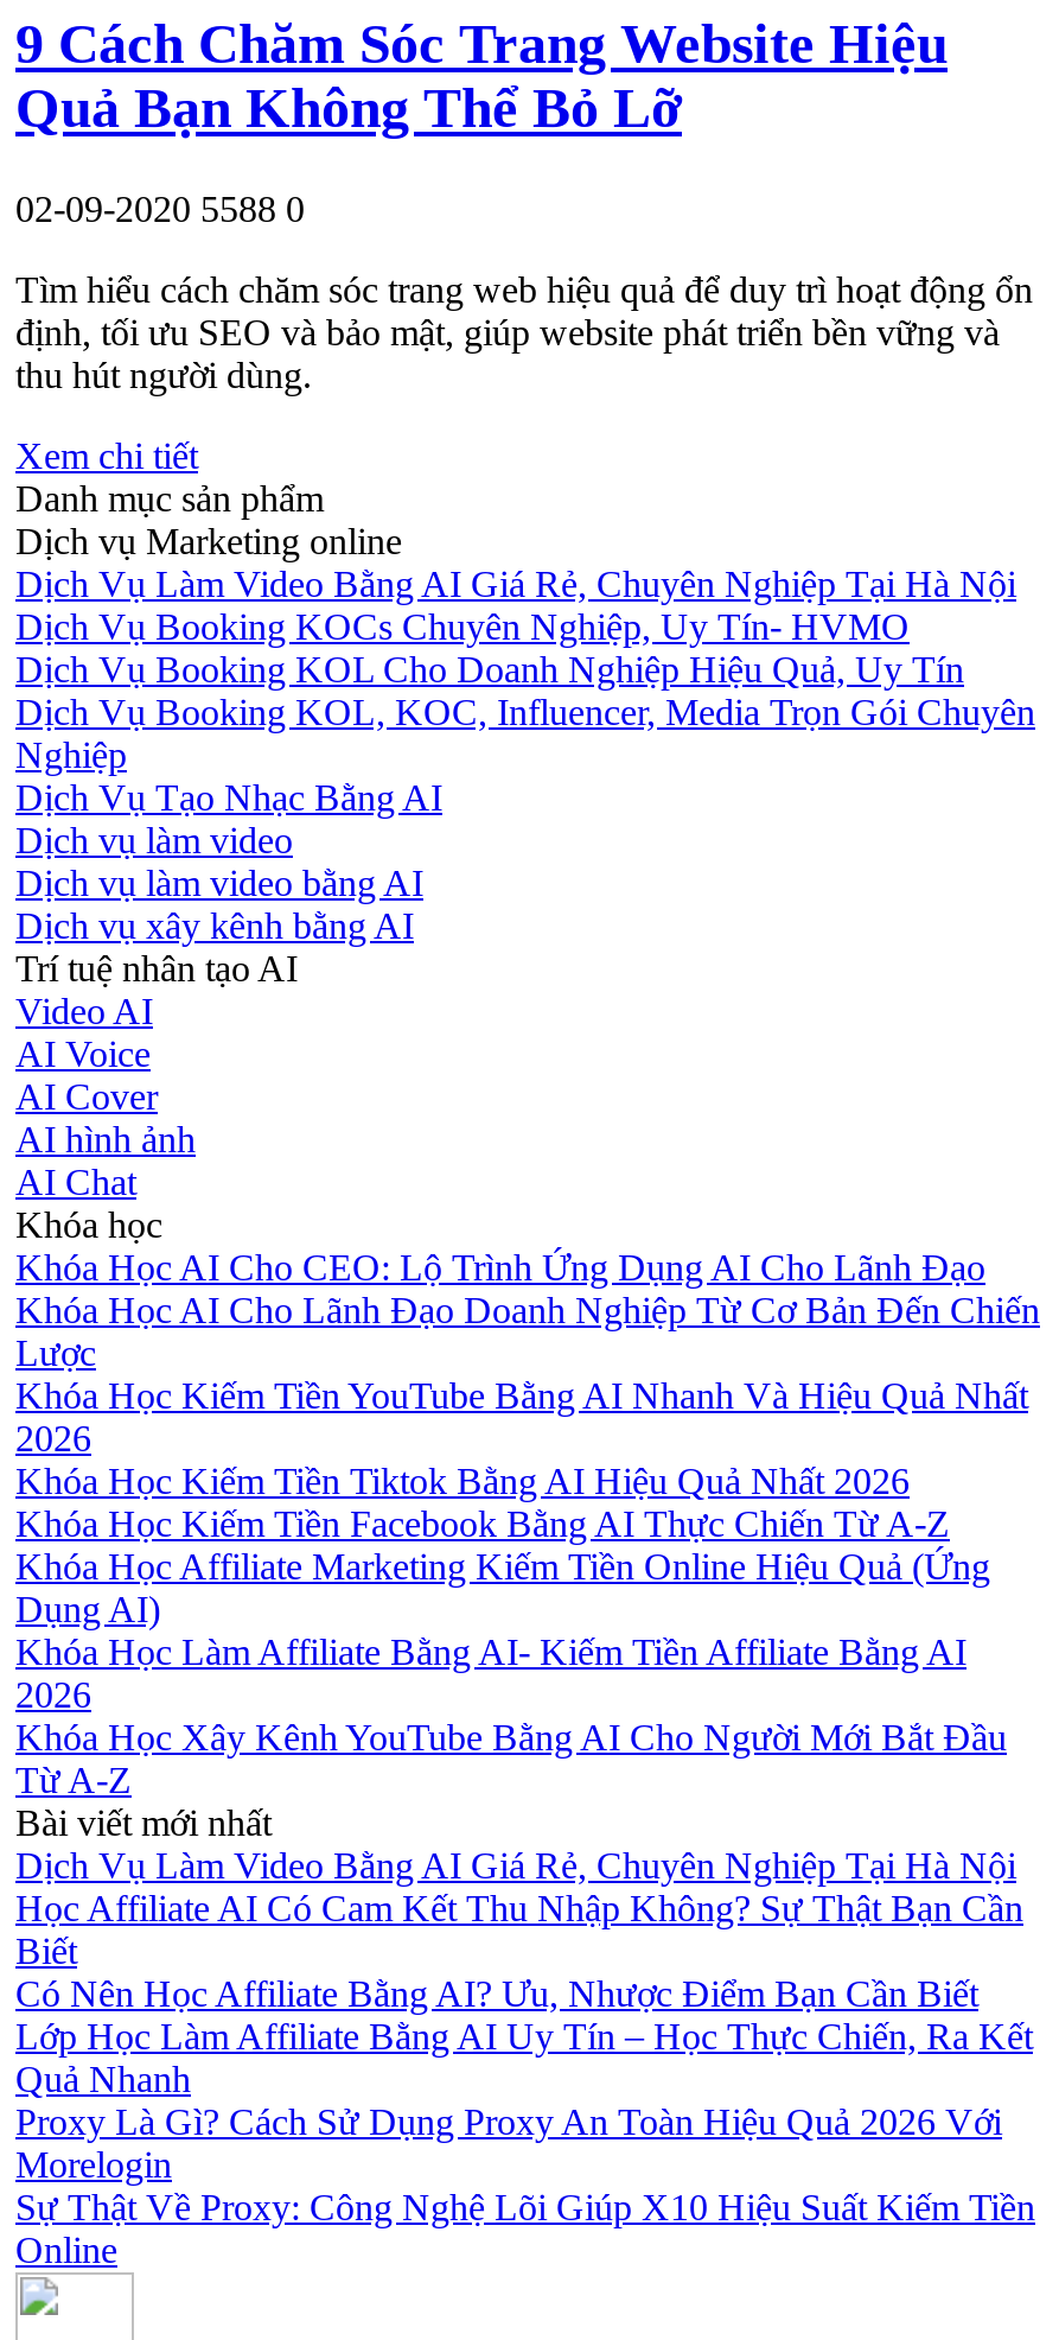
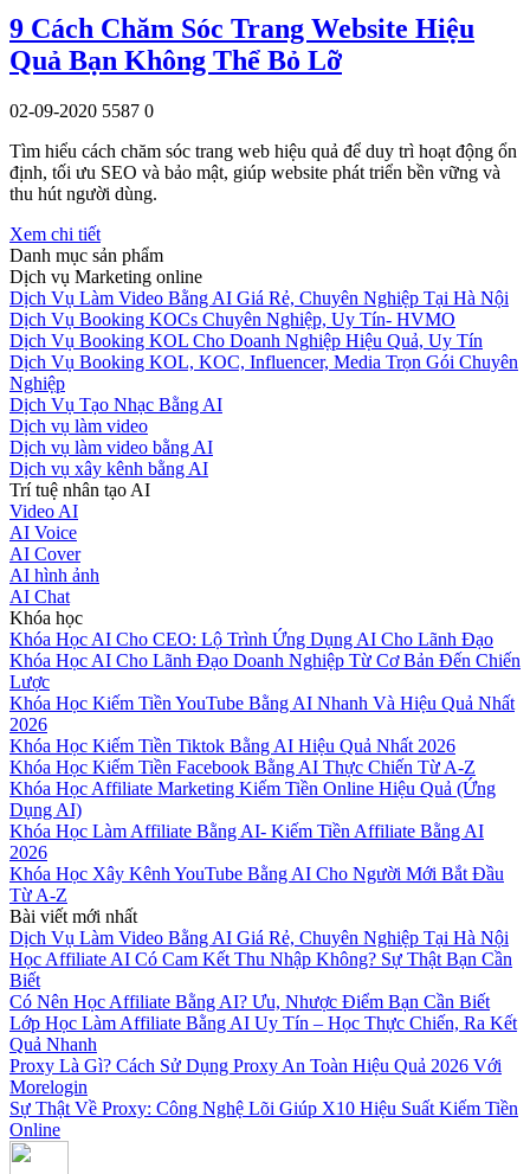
- 02-09-2020 5588 0
+ 02-09-2020 5587 0
